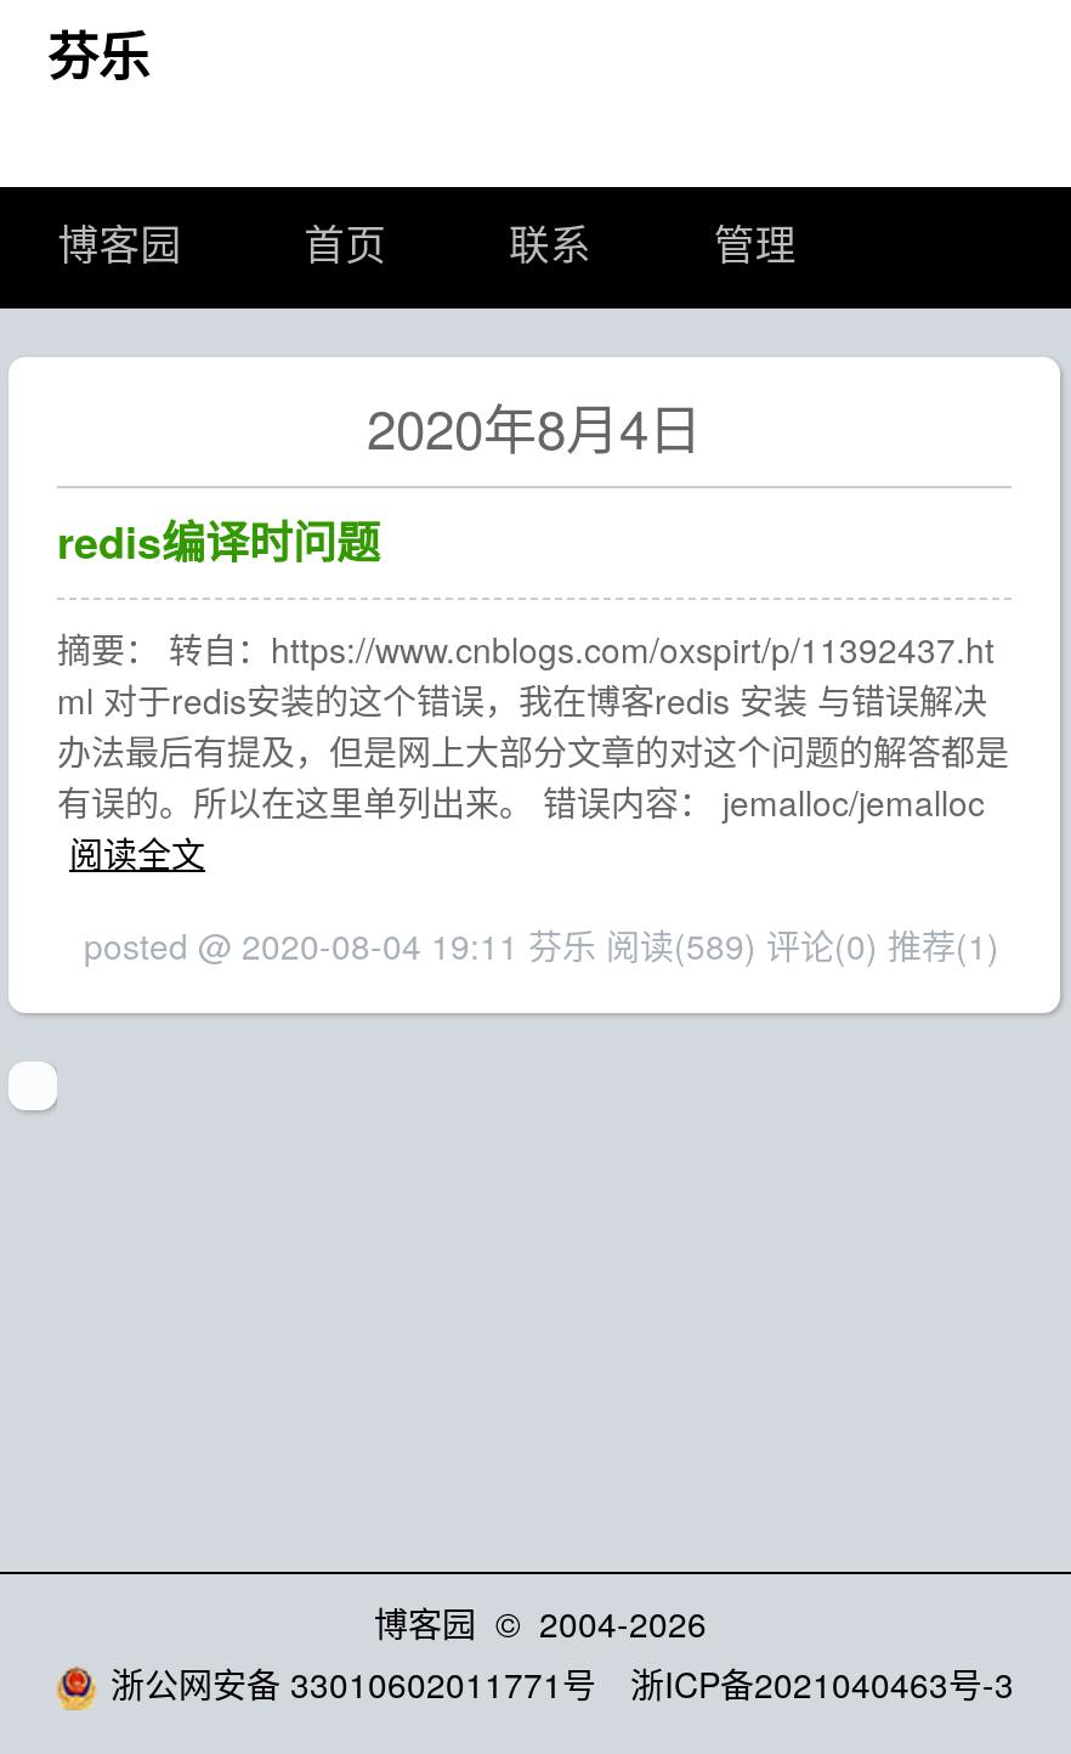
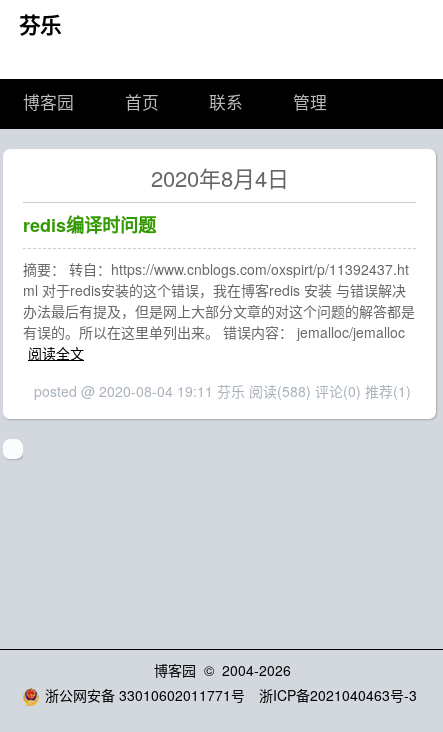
- posted @ 2020-08-04 19:11 芬乐阅读(589) 评论(0) 推荐(1)
+ posted @ 2020-08-04 19:11 芬乐阅读(588) 评论(0) 推荐(1)
